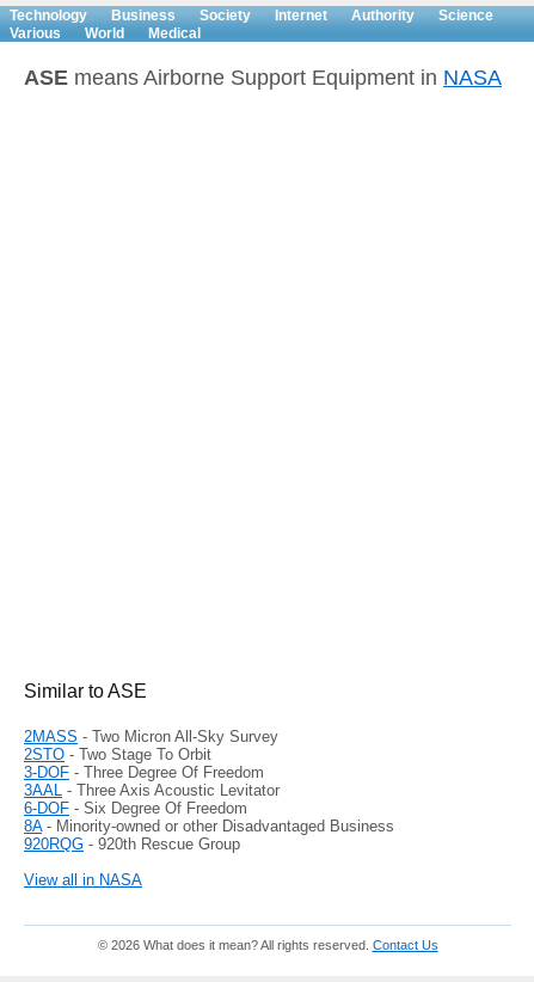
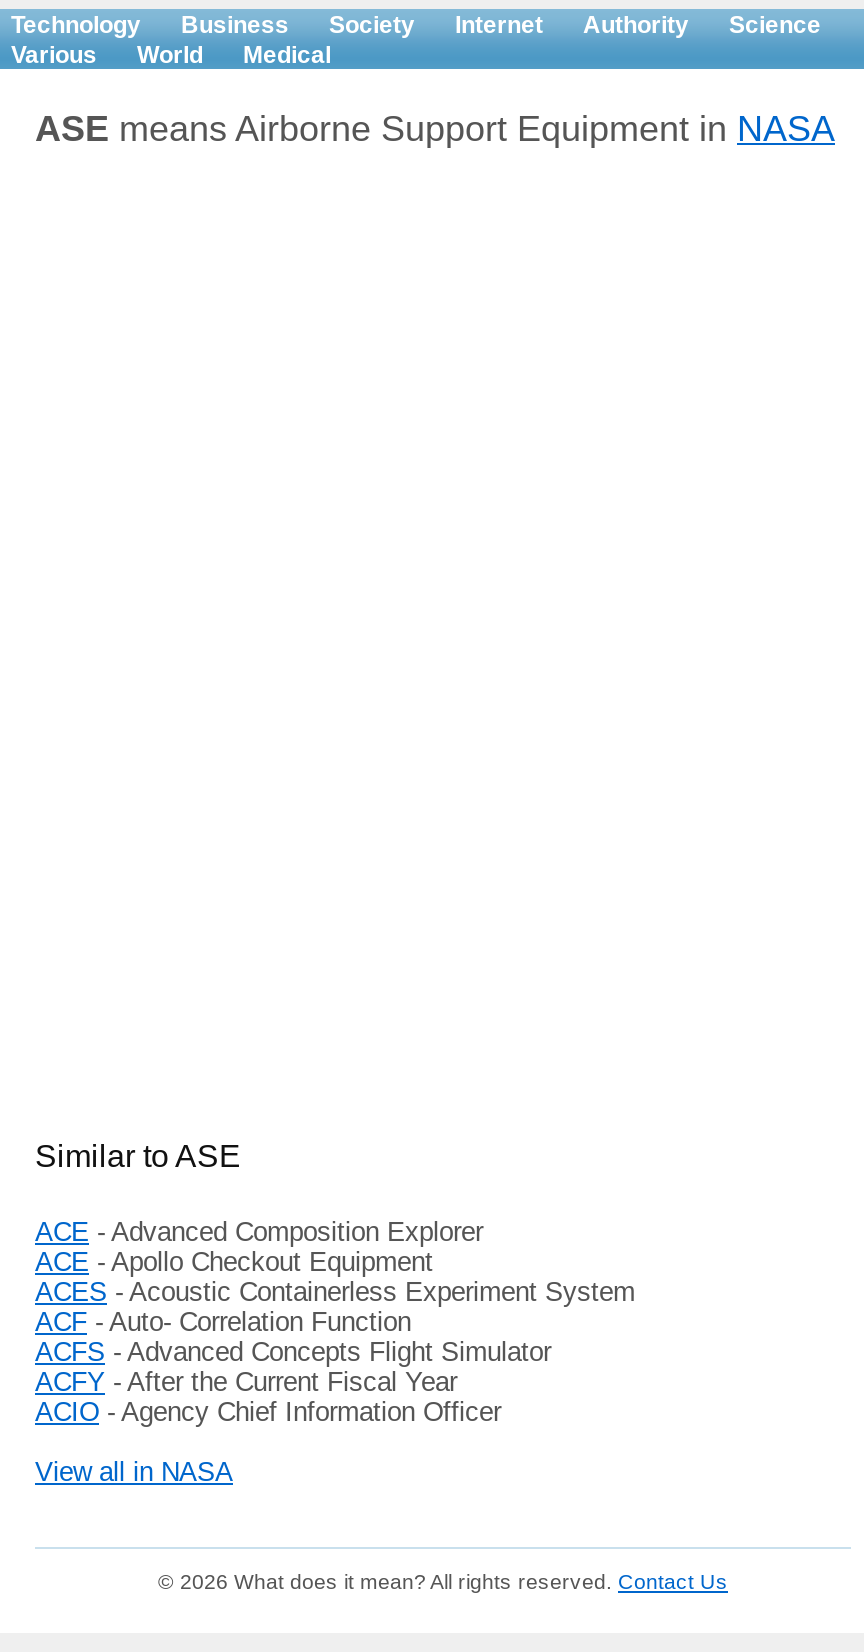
- 2MASS - Two Micron All-Sky Survey
- 2STO - Two Stage To Orbit
- 3-DOF - Three Degree Of Freedom
- 3AAL - Three Axis Acoustic Levitator
- 6-DOF - Six Degree Of Freedom
- 8A - Minority-owned or other Disadvantaged Business
- 920RQG - 920th Rescue Group
+ ACE - Advanced Composition Explorer
+ ACE - Apollo Checkout Equipment
+ ACES - Acoustic Containerless Experiment System
+ ACF - Auto- Correlation Function
+ ACFS - Advanced Concepts Flight Simulator
+ ACFY - After the Current Fiscal Year
+ ACIO - Agency Chief Information Officer
